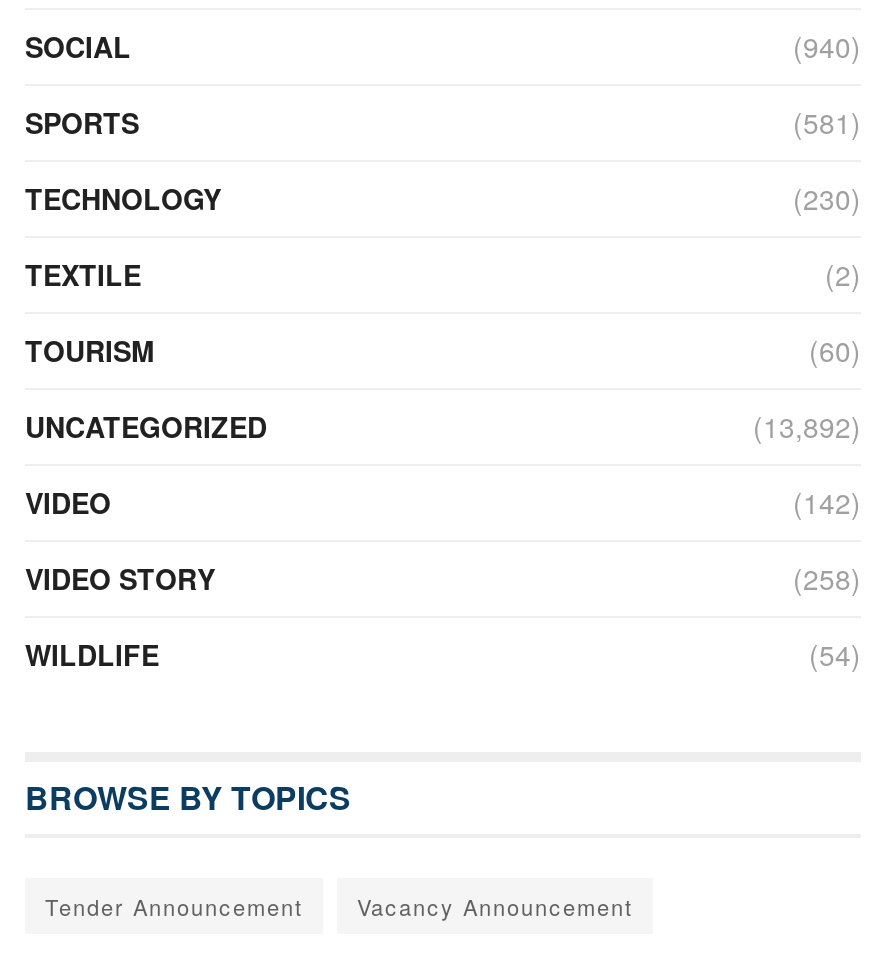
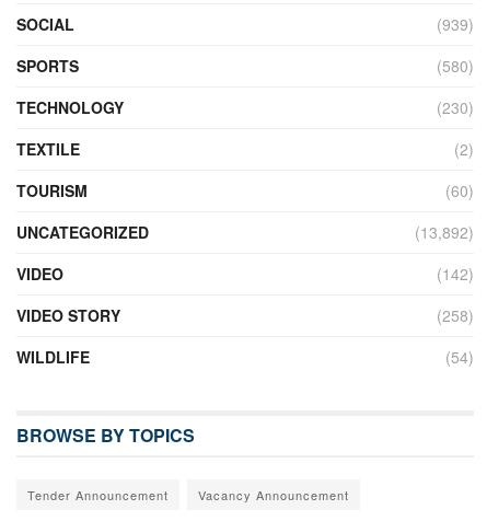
- (940)
+ (939)

- (581)
+ (580)
